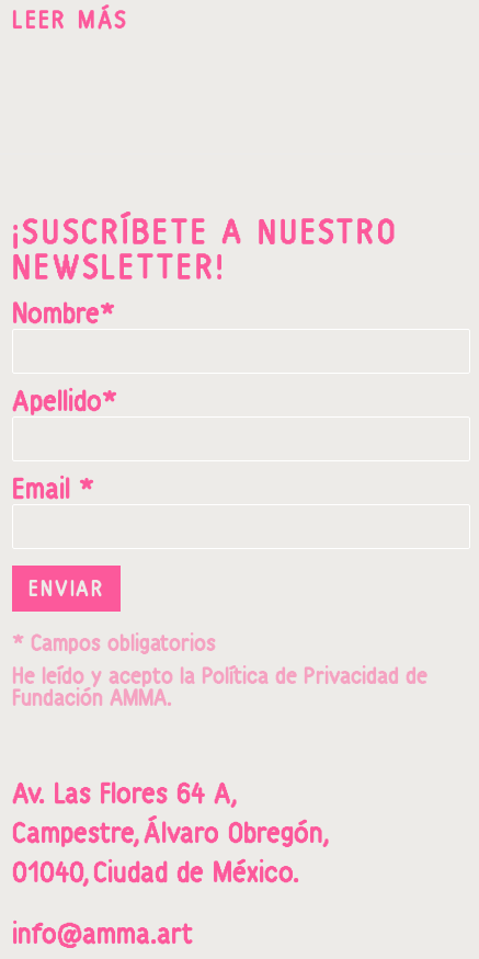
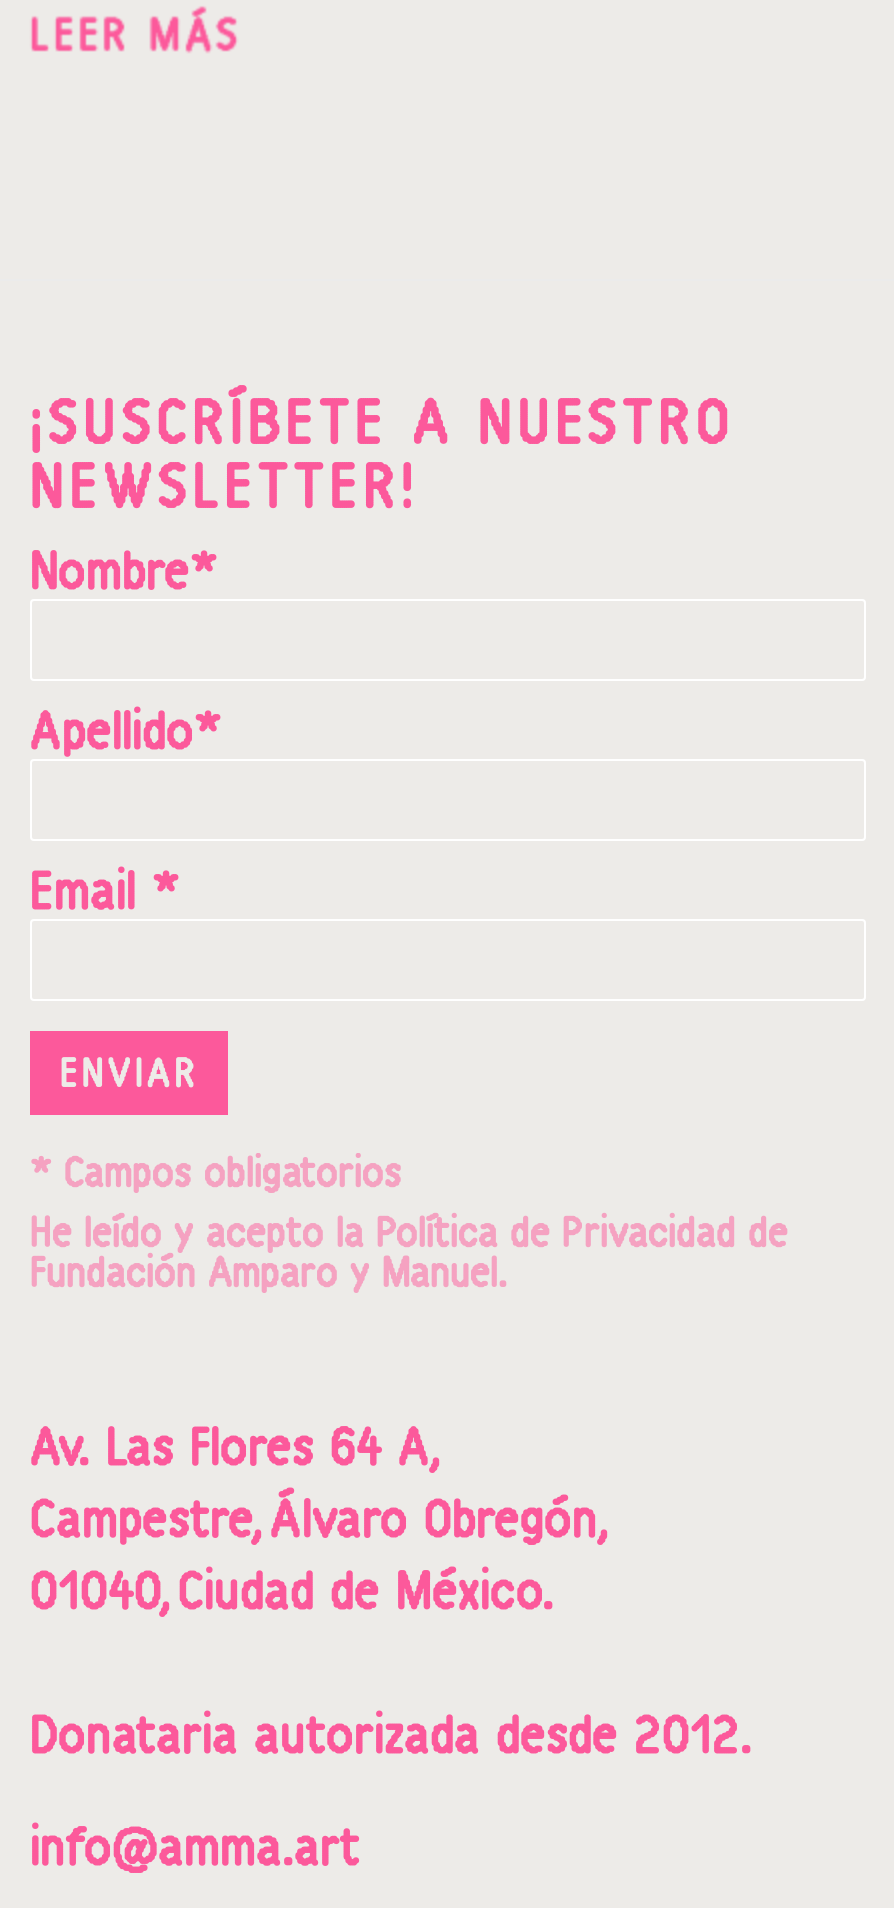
- Fundación AMMA.
+ Fundación Amparo y Manuel.

+ Donataria autorizada desde 2012.
